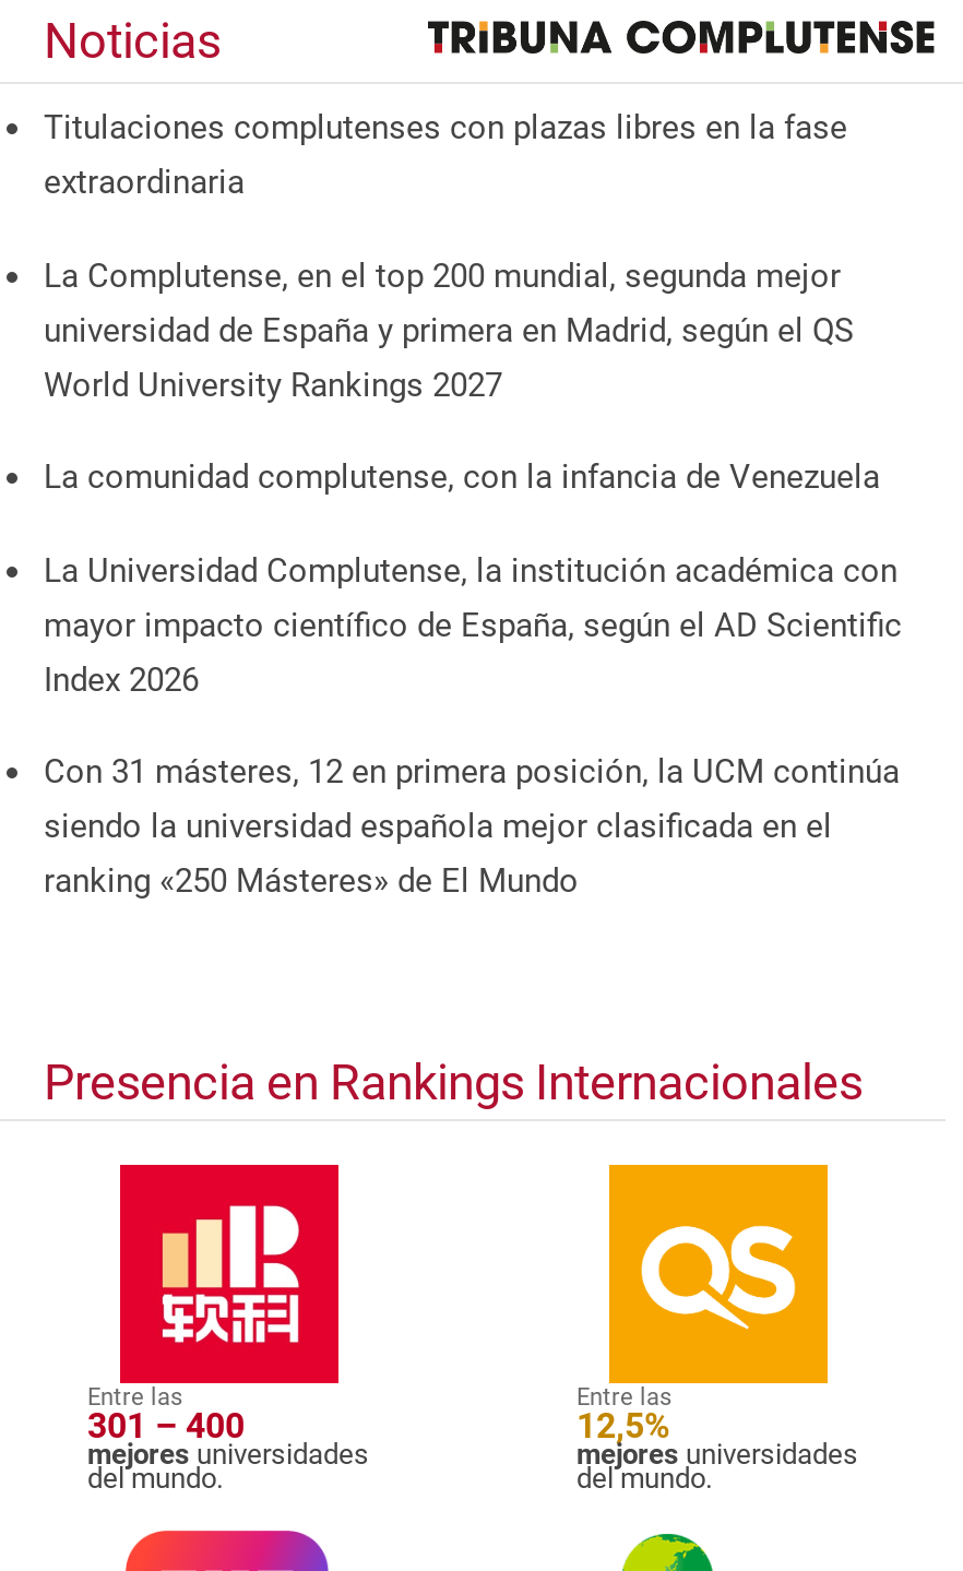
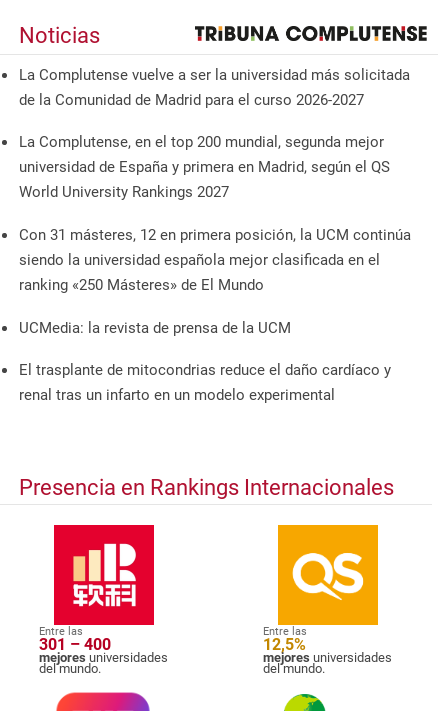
- Titulaciones complutenses con plazas libres en la fase
- extraordinaria
+ La Complutense vuelve a ser la universidad más solicitada
+ de la Comunidad de Madrid para el curso 2026-2027

- La comunidad complutense, con la infancia de Venezuela
- La Universidad Complutense, la institución académica con
- mayor impacto científico de España, según el AD Scientific
- Index 2026

moved up: Con 31 másteres, 12 en primera posición, la UCM continúa | siendo la universidad española mejor clasificada en el | ranking «250 Másteres» de El Mundo

+ UCMedia: la revista de prensa de la UCM
+ El trasplante de mitocondrias reduce el daño cardíaco y
+ renal tras un infarto en un modelo experimental
